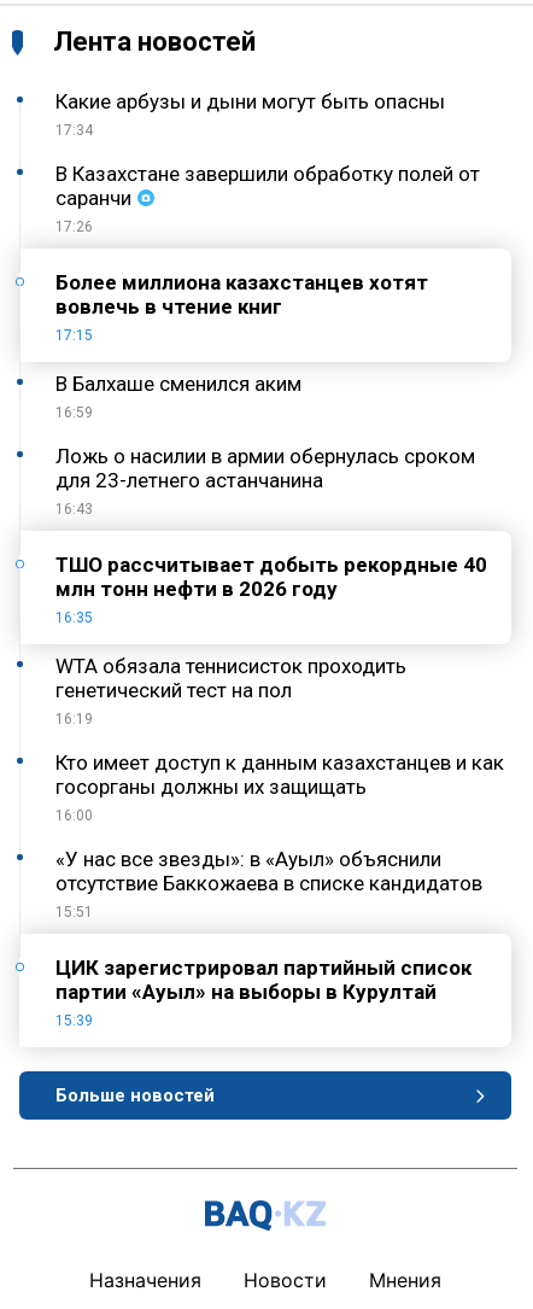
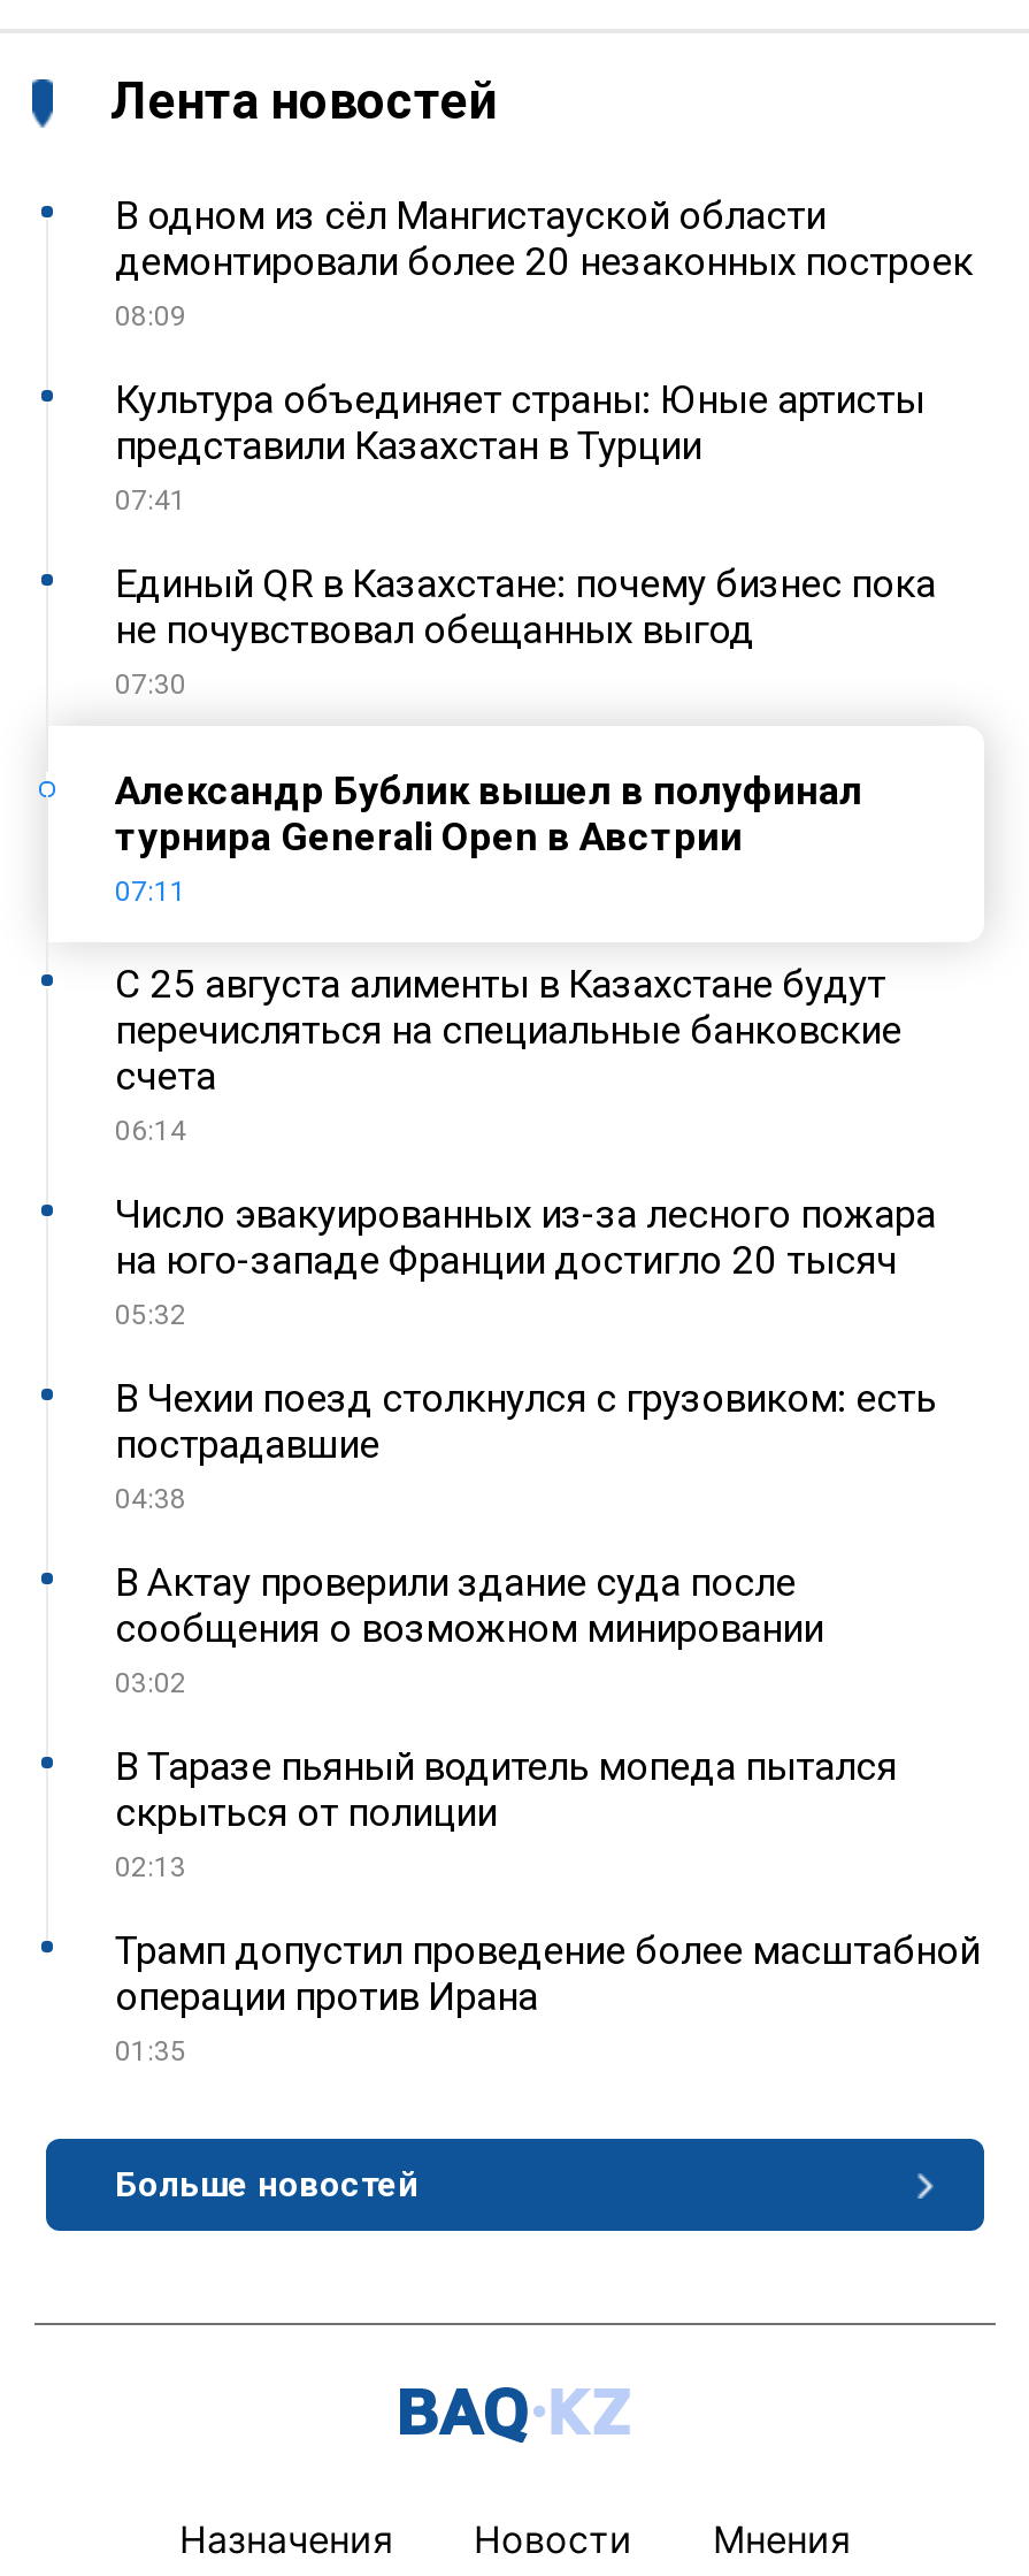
- Какие арбузы и дыни могут быть опасны
- 17:34
+ В одном из сёл Мангистауской области
+ демонтировали более 20 незаконных построек
+ 08:09

- В Казахстане завершили обработку полей от
- саранчи
- 17:26
+ Культура объединяет страны: Юные артисты
+ представили Казахстан в Турции
+ 07:41

- Более миллиона казахстанцев хотят
- вовлечь в чтение книг
- 17:15
+ Единый QR в Казахстане: почему бизнес пока
+ не почувствовал обещанных выгод
+ 07:30

- В Балхаше сменился аким
- 16:59
+ Александр Бублик вышел в полуфинал
+ турнира Generali Open в Австрии
+ 07:11

- Ложь о насилии в армии обернулась сроком
- для 23-летнего астанчанина
- 16:43
+ С 25 августа алименты в Казахстане будут
+ перечисляться на специальные банковские
+ счета
+ 06:14

- ТШО рассчитывает добыть рекордные 40
- млн тонн нефти в 2026 году
- 16:35
+ Число эвакуированных из-за лесного пожара
+ на юго-западе Франции достигло 20 тысяч
+ 05:32

- WTA обязала теннисисток проходить
- генетический тест на пол
- 16:19
+ В Чехии поезд столкнулся с грузовиком: есть
+ пострадавшие
+ 04:38

- Кто имеет доступ к данным казахстанцев и как
- госорганы должны их защищать
- 16:00
+ В Актау проверили здание суда после
+ сообщения о возможном минировании
+ 03:02

- «У нас все звезды»: в «Ауыл» объяснили
- отсутствие Баккожаева в списке кандидатов
- 15:51
+ В Таразе пьяный водитель мопеда пытался
+ скрыться от полиции
+ 02:13

- ЦИК зарегистрировал партийный список
- партии «Ауыл» на выборы в Курултай
- 15:39
+ Трамп допустил проведение более масштабной
+ операции против Ирана
+ 01:35
